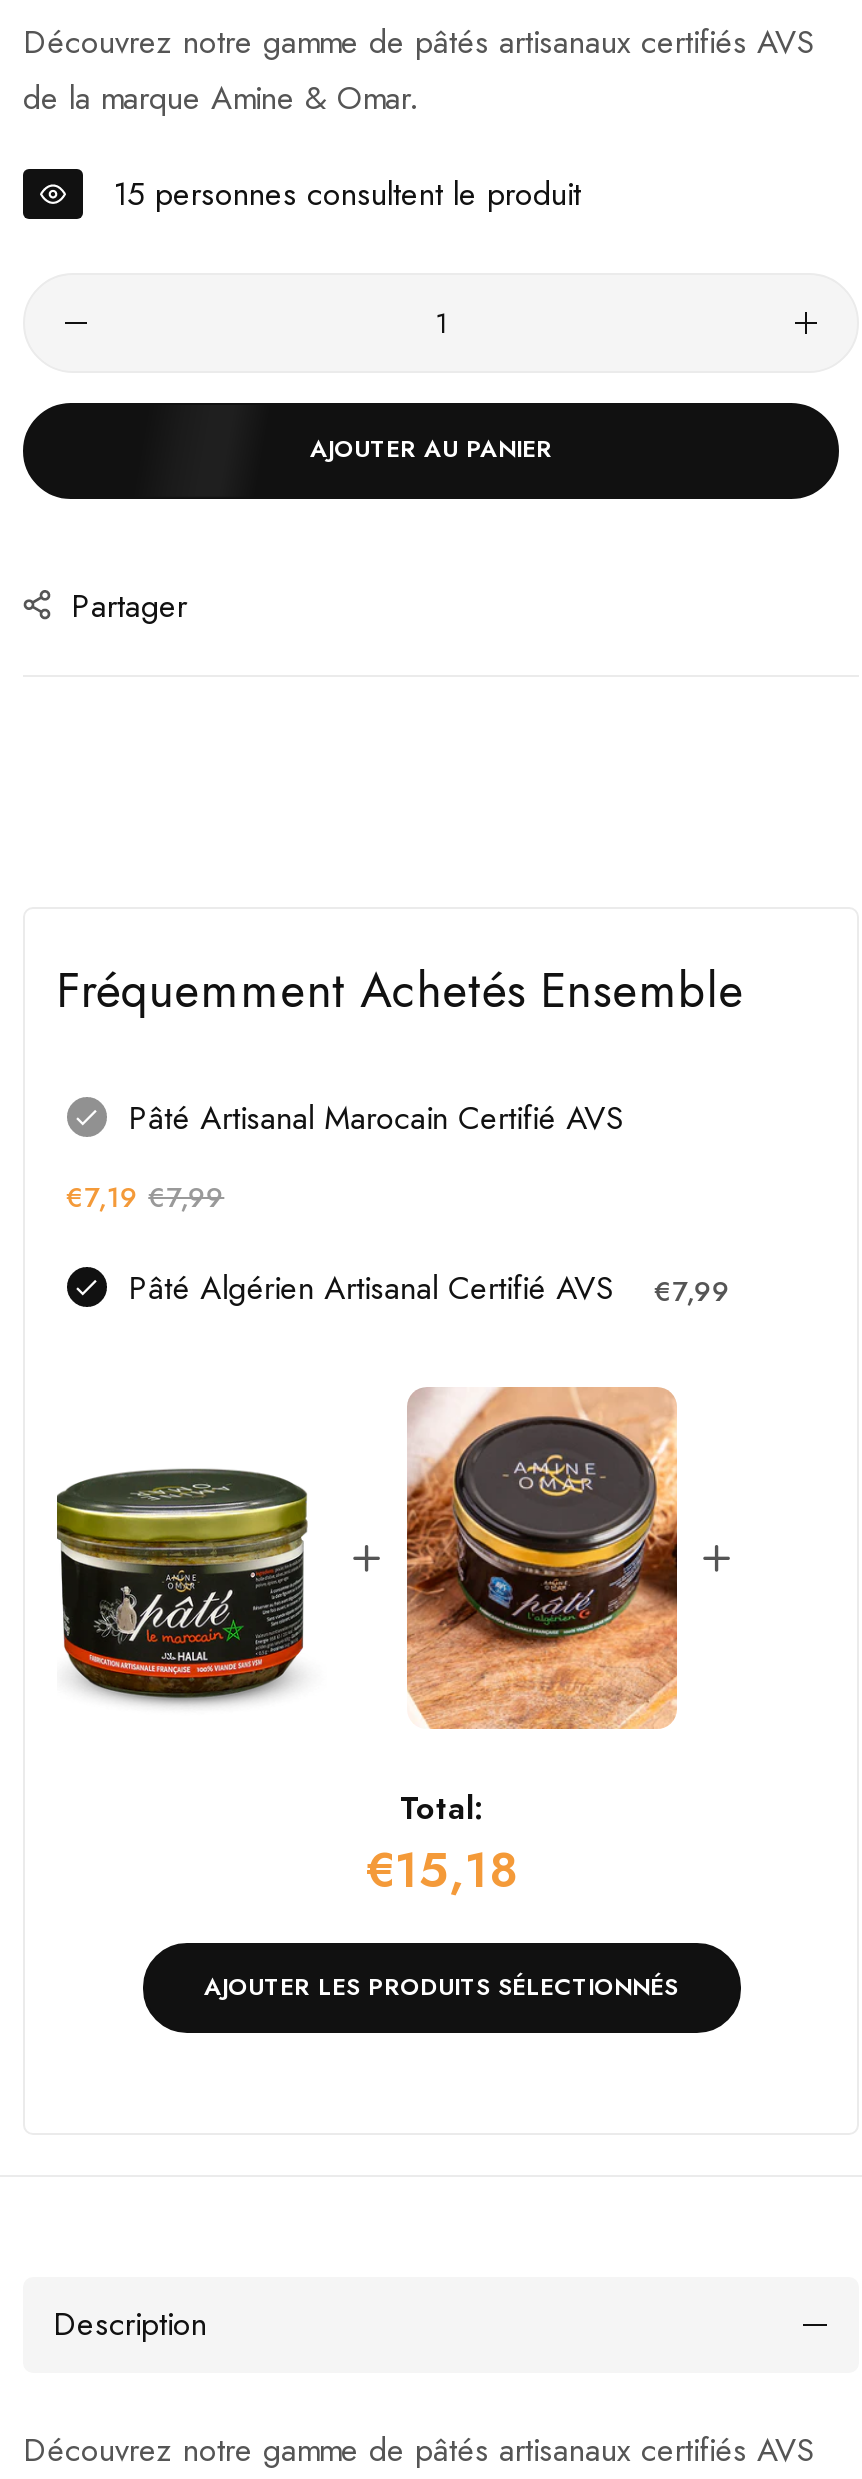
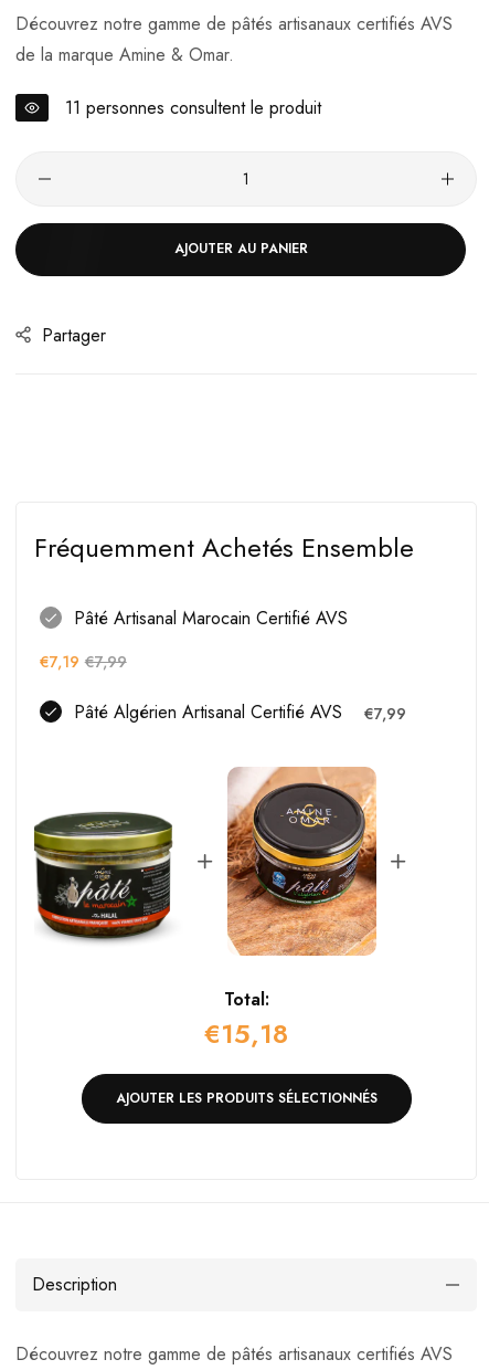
- 15 personnes consultent le produit
+ 11 personnes consultent le produit
